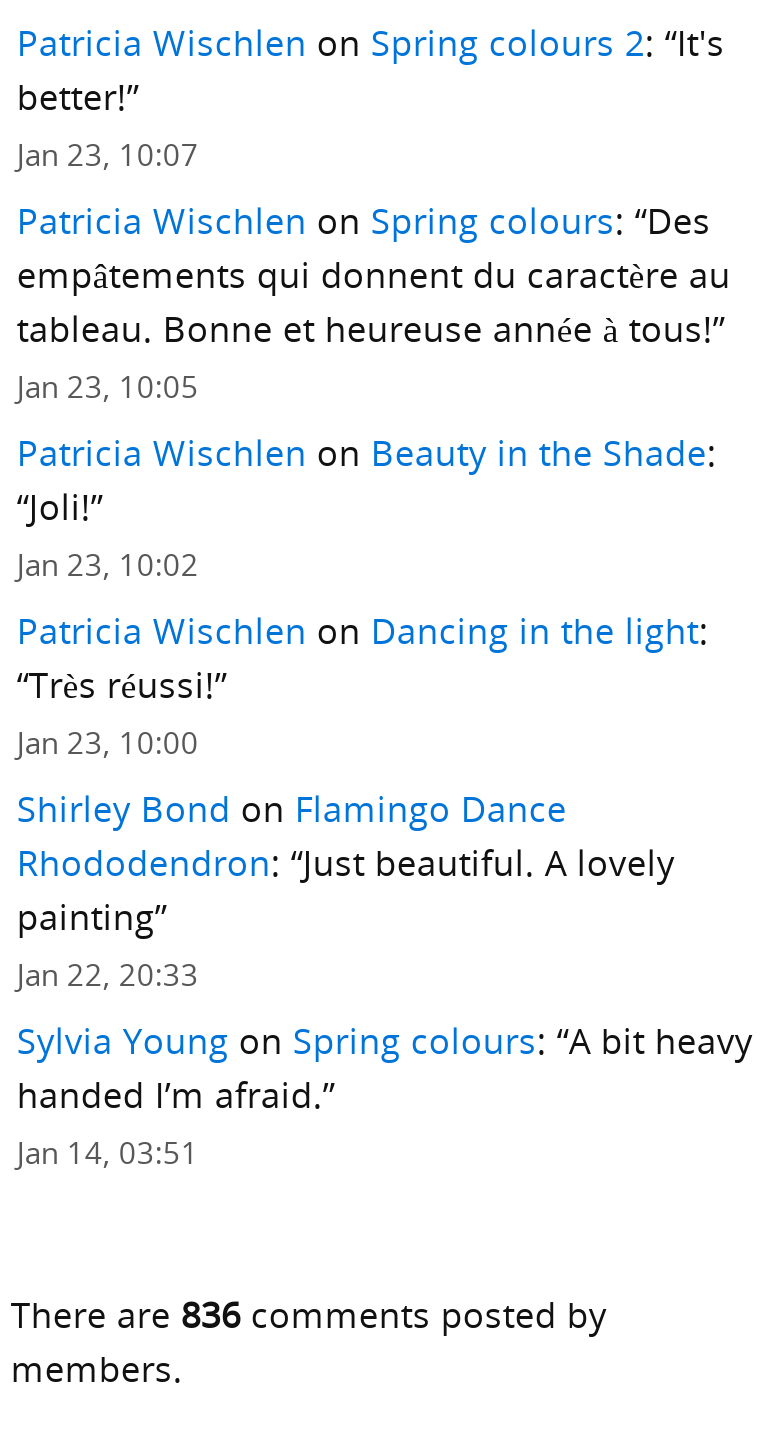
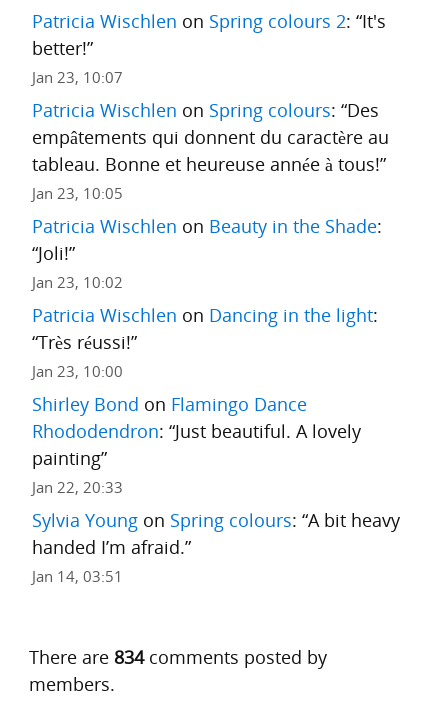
- There are 836 comments posted by
+ There are 834 comments posted by
